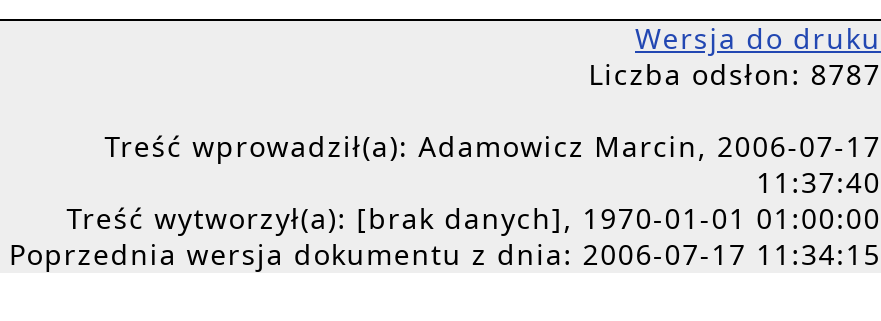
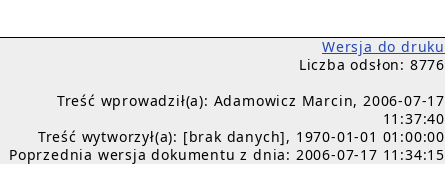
- Liczba odsłon: 8787
+ Liczba odsłon: 8776
